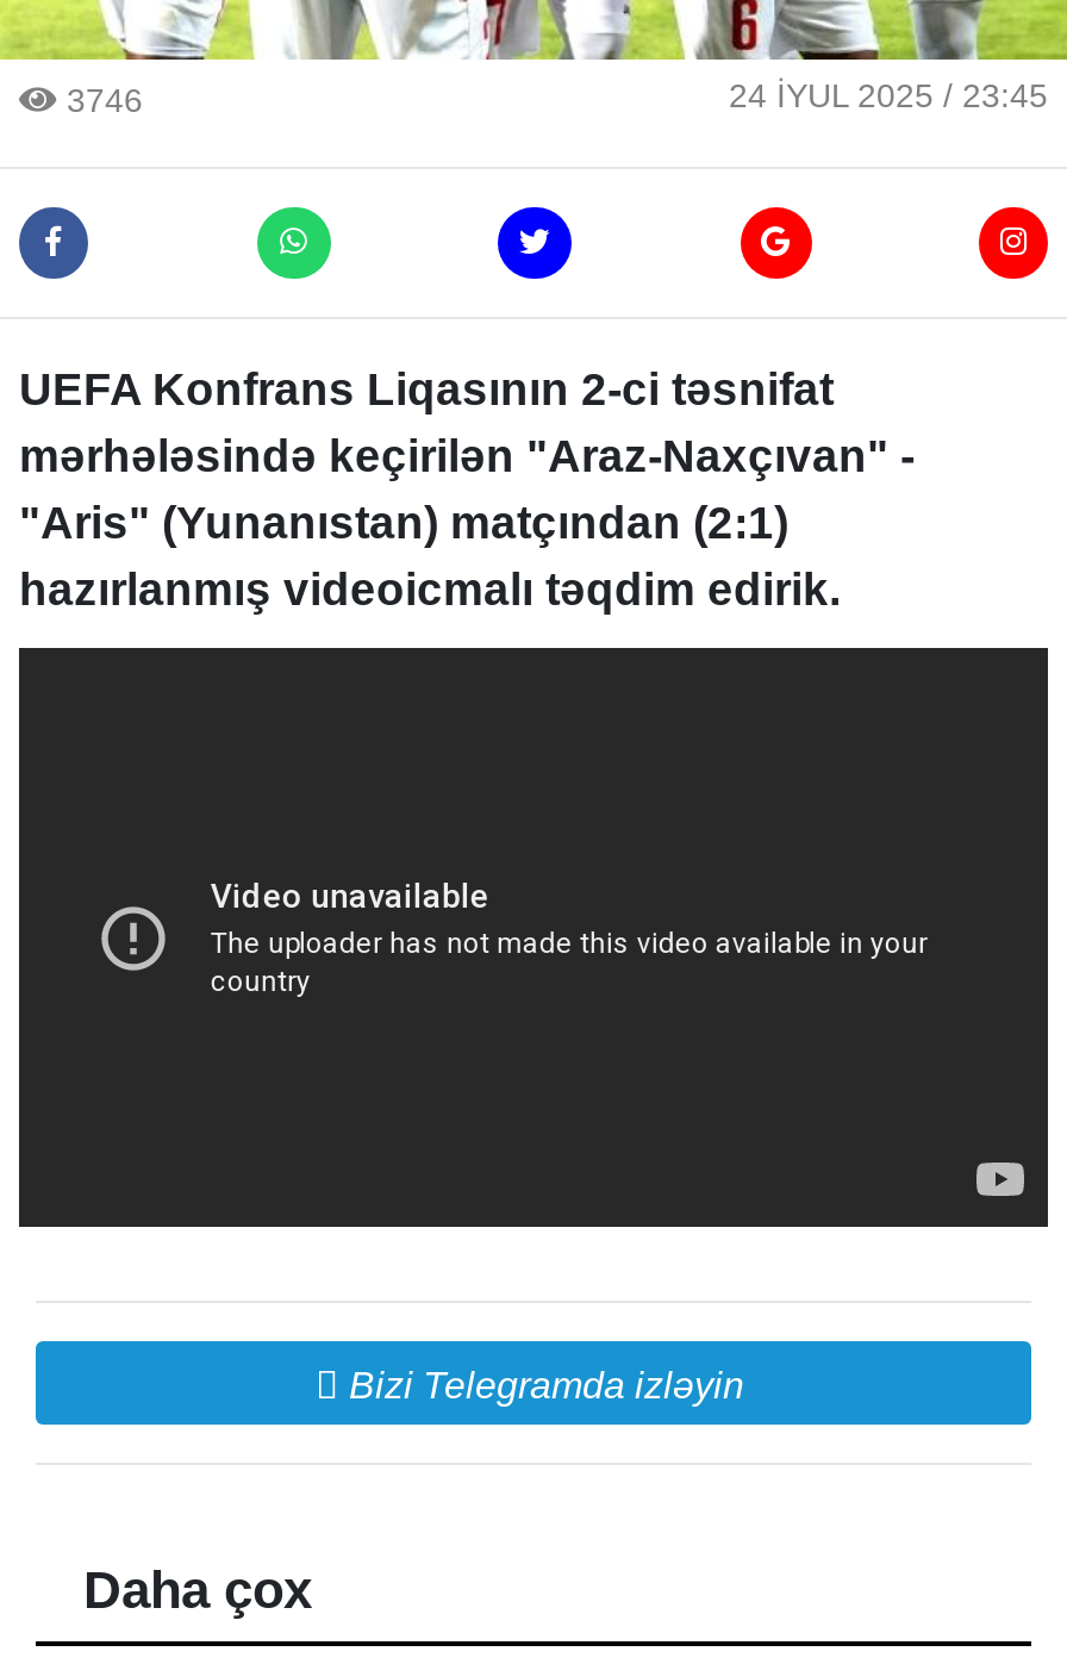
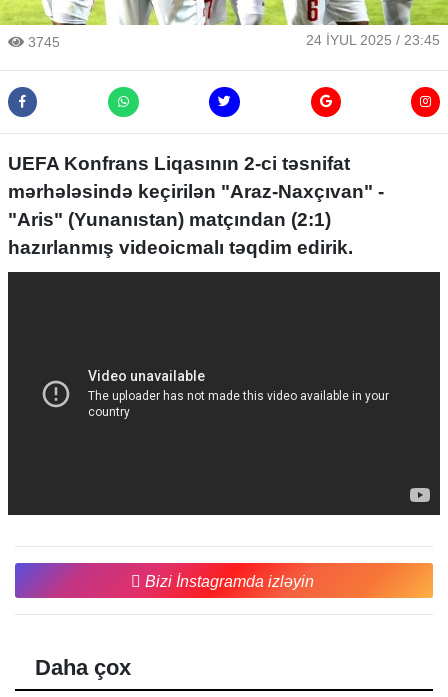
- 3746
+ 3745

- Bizi Telegramda izləyin
+ Bizi İnstagramda izləyin
